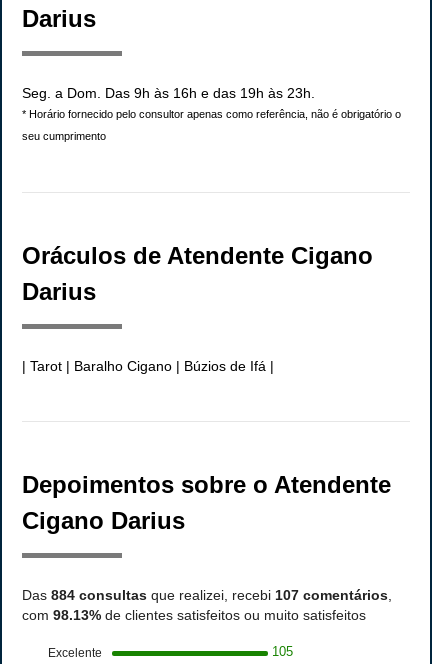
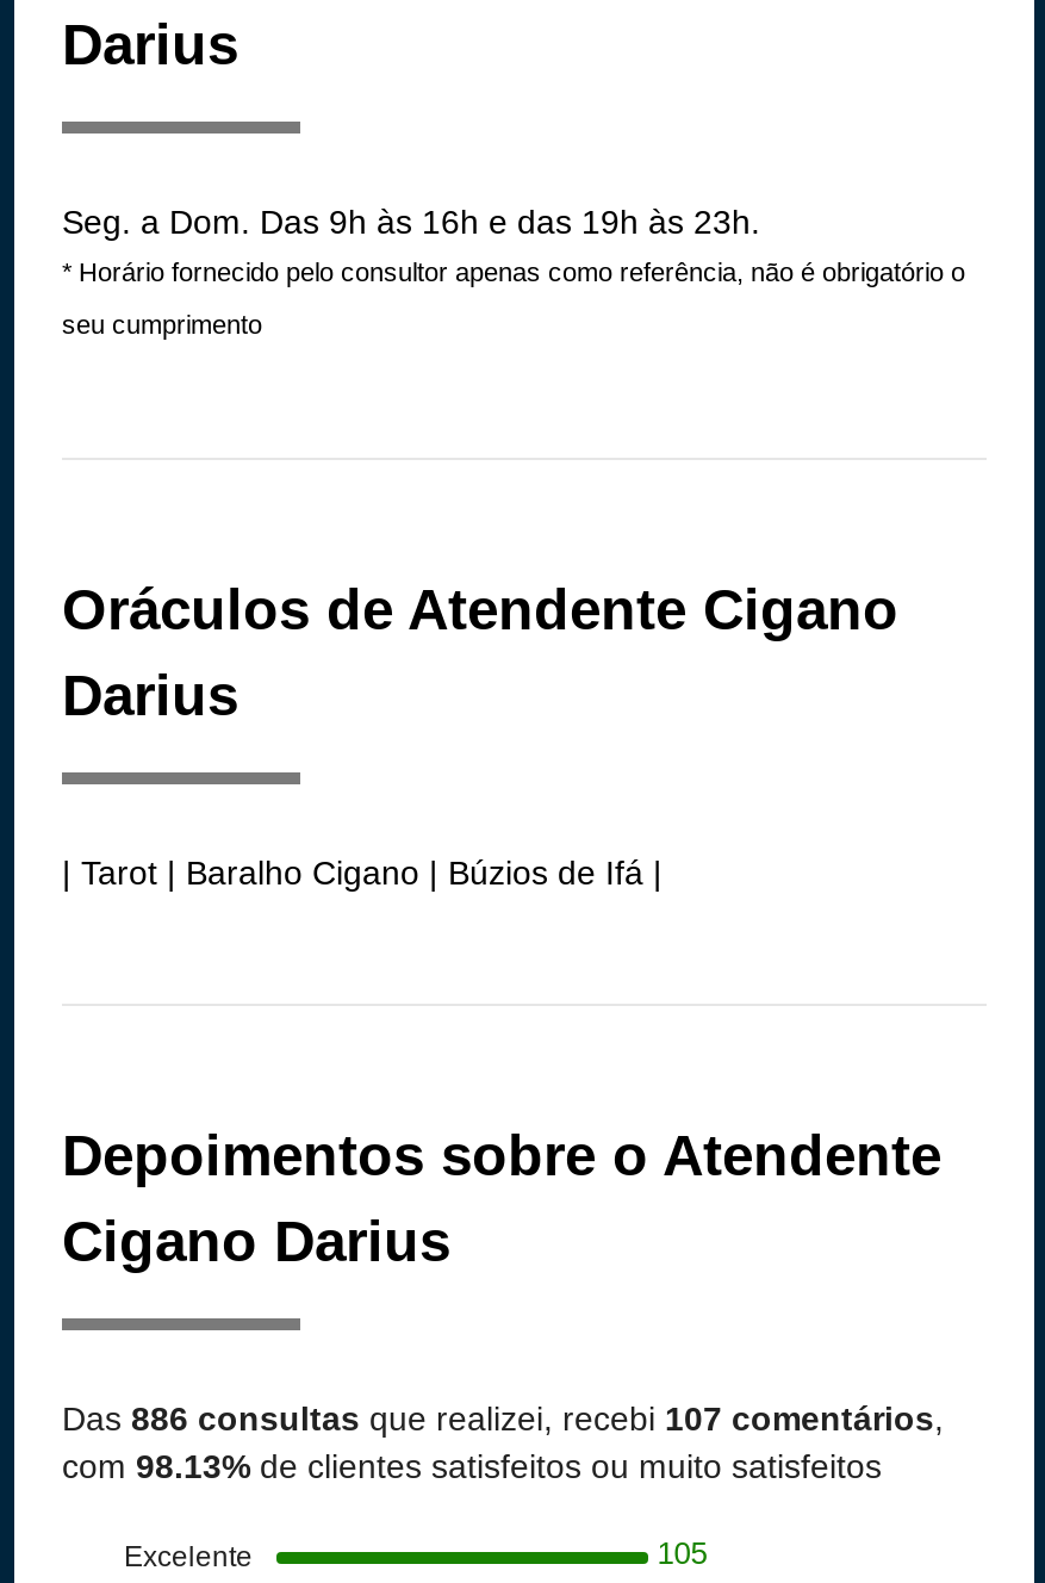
- Das 884 consultas que realizei, recebi 107 comentários,
+ Das 886 consultas que realizei, recebi 107 comentários,
